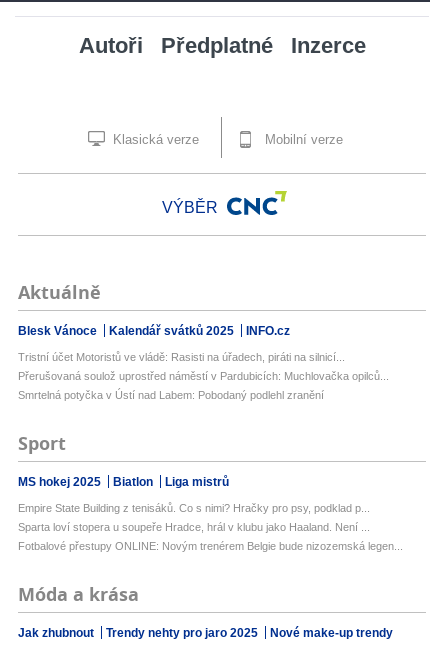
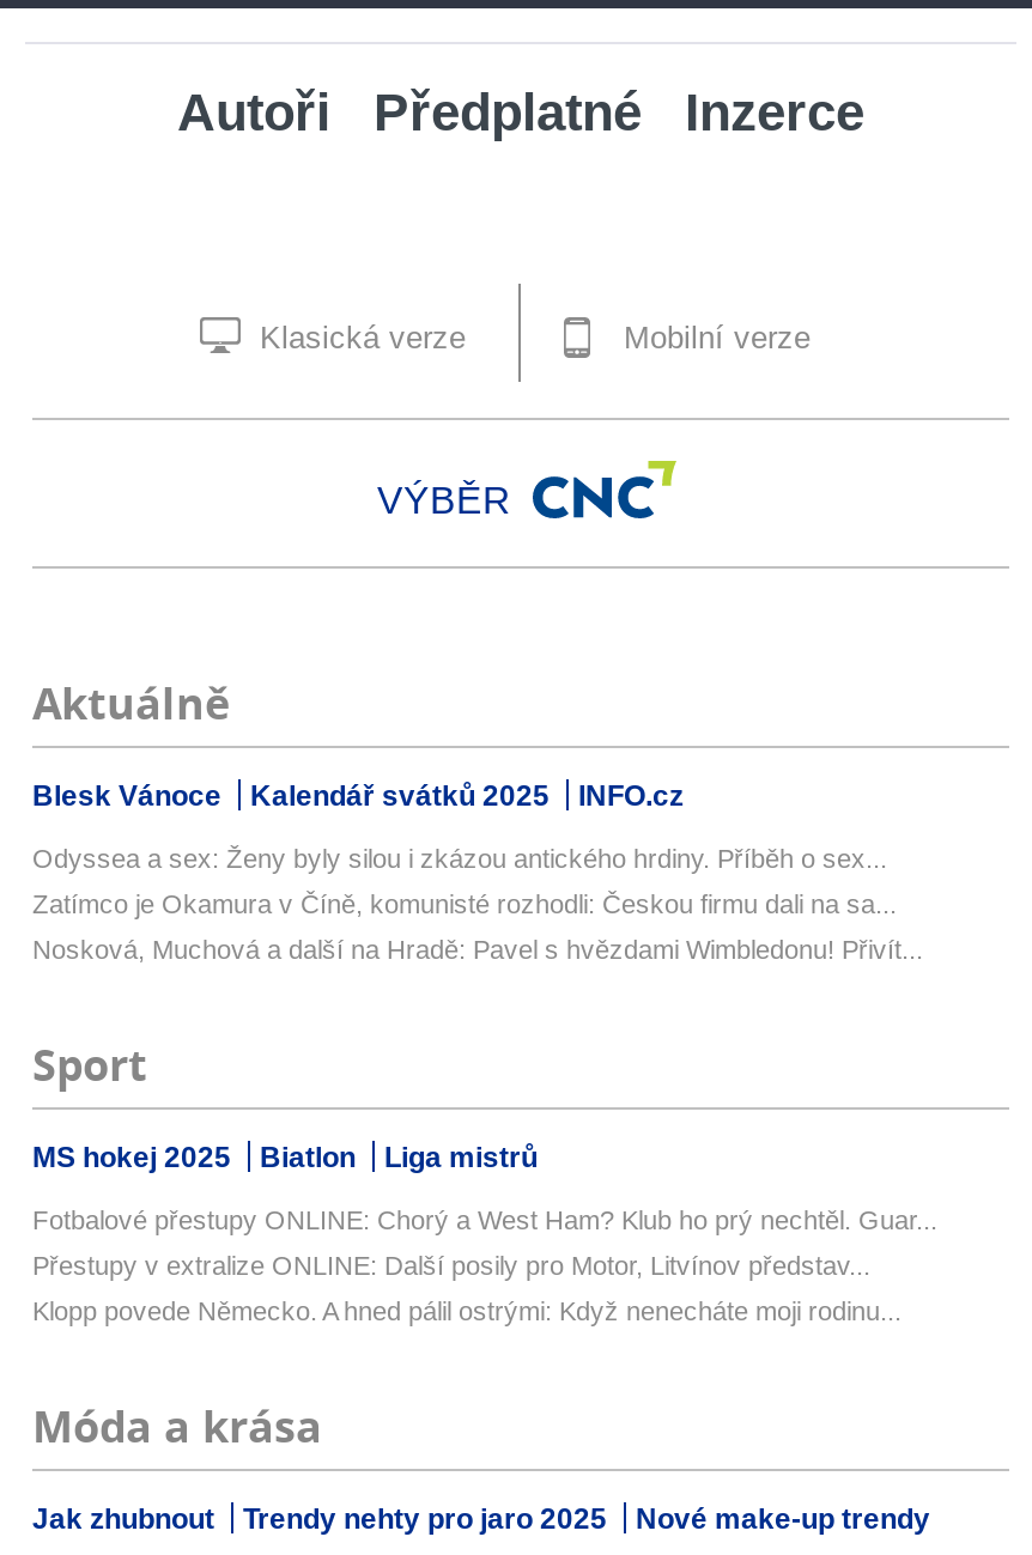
- Tristní účet Motoristů ve vládě: Rasisti na úřadech, piráti na silnicí...
+ Odyssea a sex: Ženy byly silou i zkázou antického hrdiny. Příběh o sex...

- Přerušovaná soulož uprostřed náměstí v Pardubicích: Muchlovačka opilců...
+ Zatímco je Okamura v Číně, komunisté rozhodli: Českou firmu dali na sa...

- Smrtelná potyčka v Ústí nad Labem: Pobodaný podlehl zranění
+ Nosková, Muchová a další na Hradě: Pavel s hvězdami Wimbledonu! Přivít...

- Empire State Building z tenisáků. Co s nimi? Hračky pro psy, podklad p...
+ Fotbalové přestupy ONLINE: Chorý a West Ham? Klub ho prý nechtěl. Guar...

- Sparta loví stopera u soupeře Hradce, hrál v klubu jako Haaland. Není ...
+ Přestupy v extralize ONLINE: Další posily pro Motor, Litvínov představ...

- Fotbalové přestupy ONLINE: Novým trenérem Belgie bude nizozemská legen...
+ Klopp povede Německo. A hned pálil ostrými: Když nenecháte moji rodinu...
